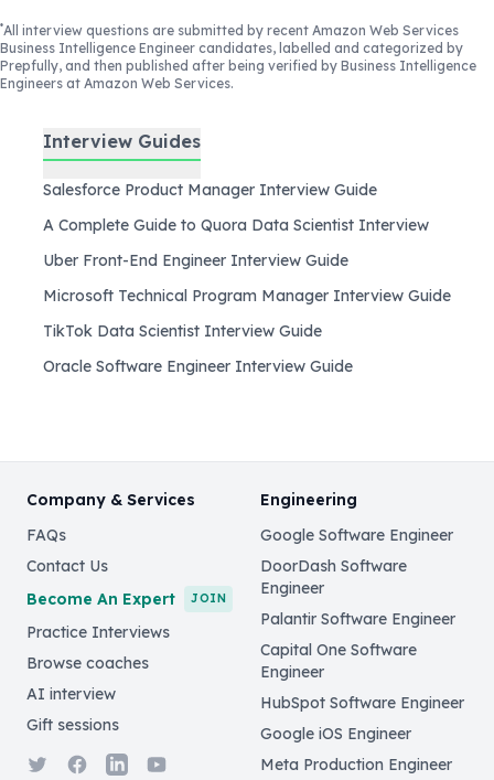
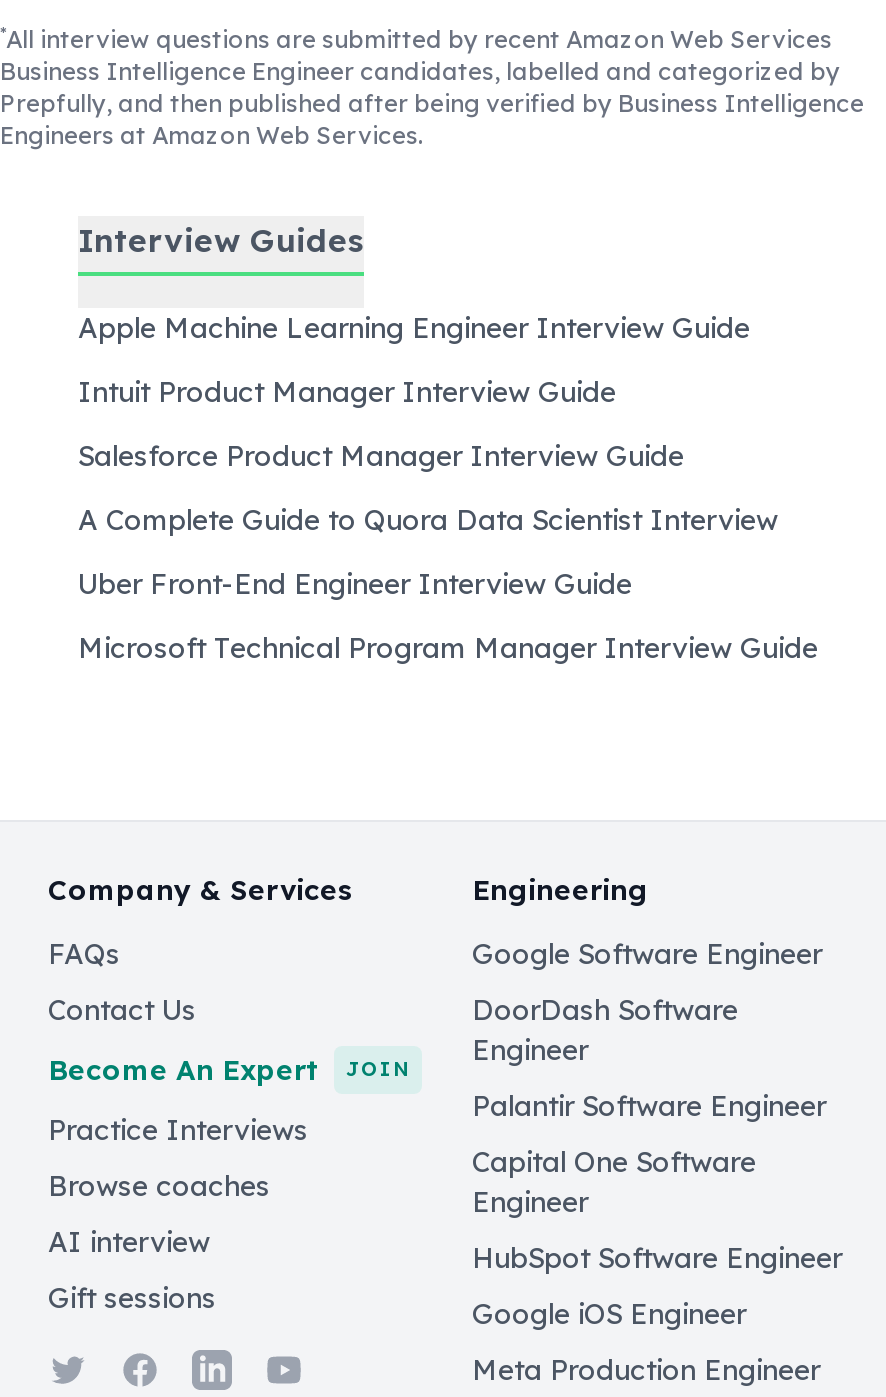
+ Apple Machine Learning Engineer Interview Guide
+ Intuit Product Manager Interview Guide

moved down: Salesforce Product Manager Interview Guide | A Complete Guide to Quora Data Scientist Interview | Uber Front-End Engineer Interview Guide | Microsoft Technical Program Manager Interview Guide

- TikTok Data Scientist Interview Guide
- Oracle Software Engineer Interview Guide
